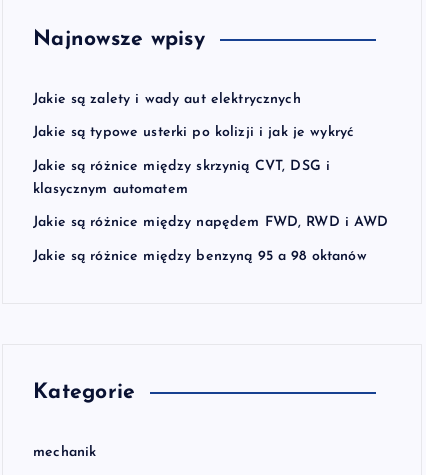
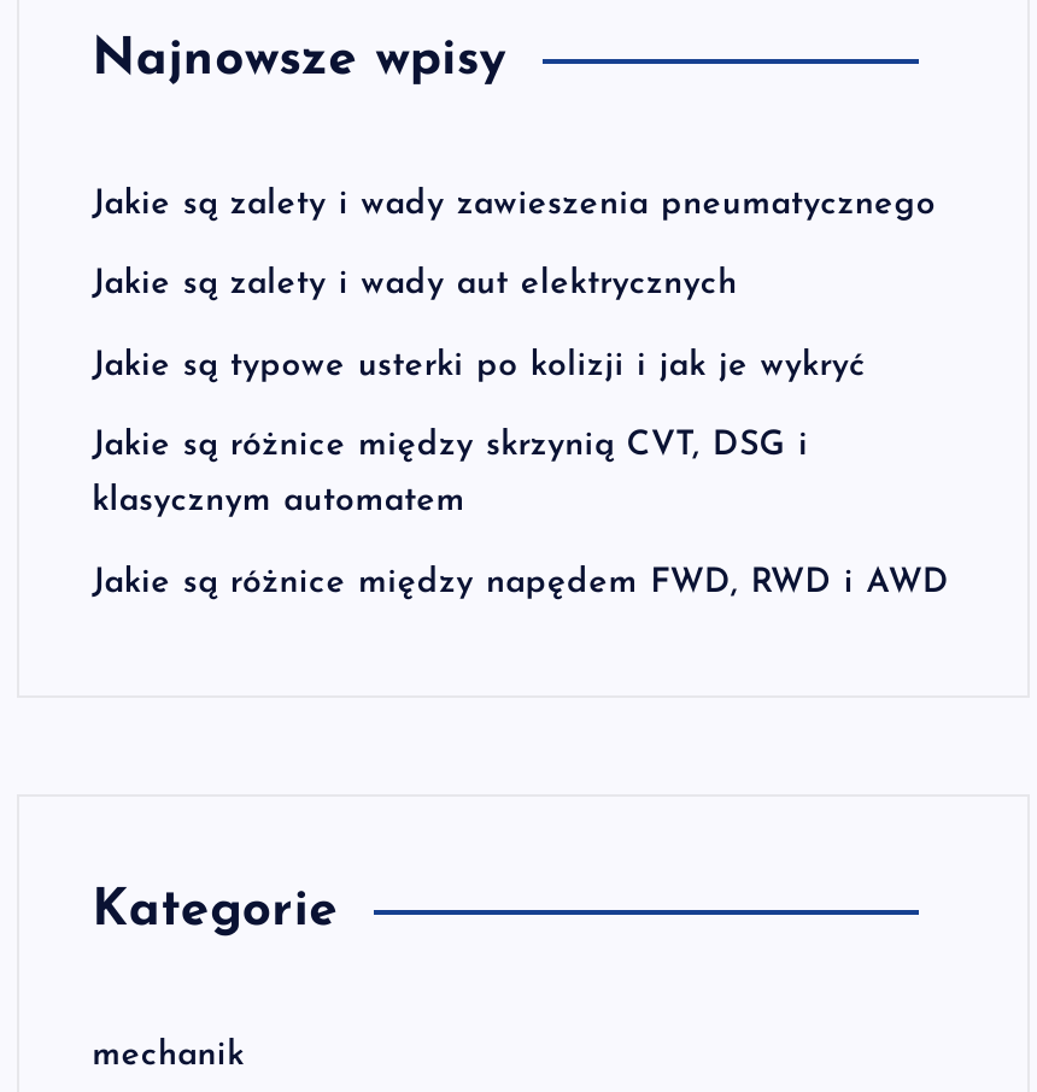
+ Jakie są zalety i wady zawieszenia pneumatycznego

moved down: Jakie są zalety i wady aut elektrycznych | Jakie są typowe usterki po kolizji i jak je wykryć | Jakie są różnice między skrzynią CVT, DSG i | klasycznym automatem | Jakie są różnice między napędem FWD, RWD i AWD

- Jakie są różnice między benzyną 95 a 98 oktanów
